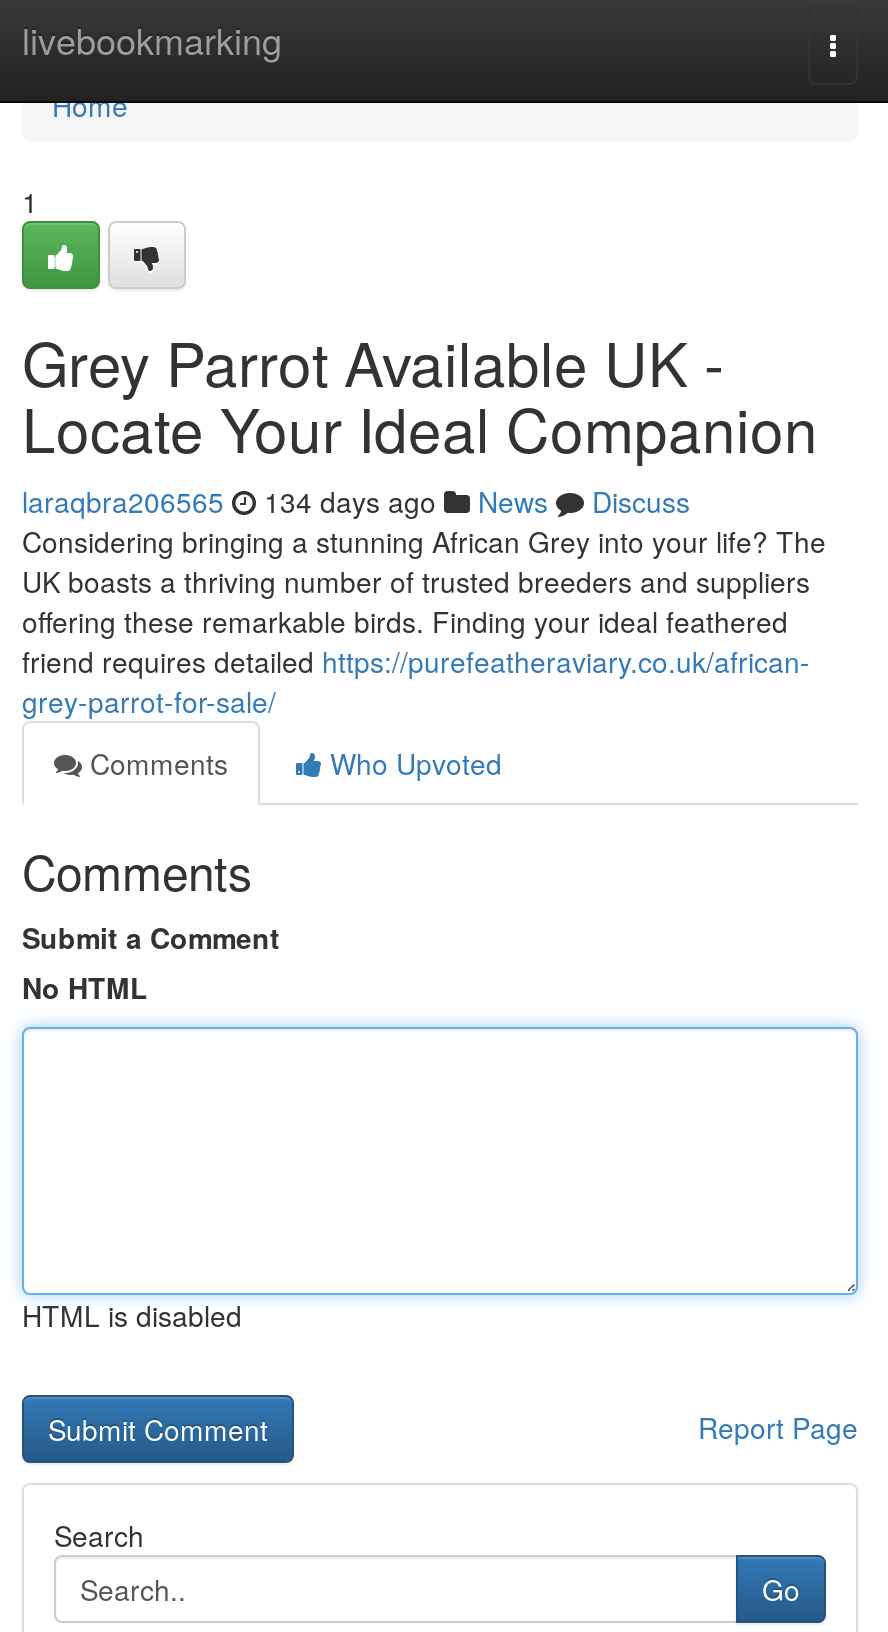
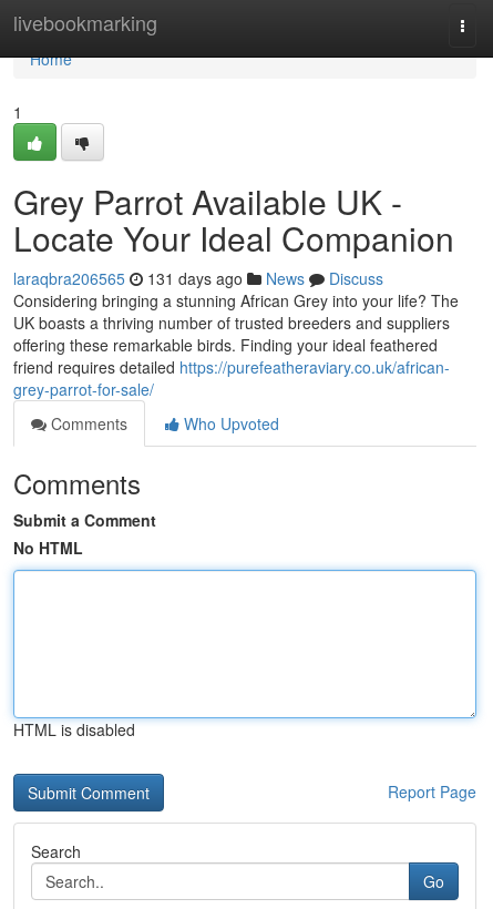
- laraqbra206565 134 days ago News Discuss
+ laraqbra206565 131 days ago News Discuss
